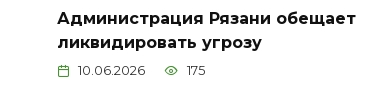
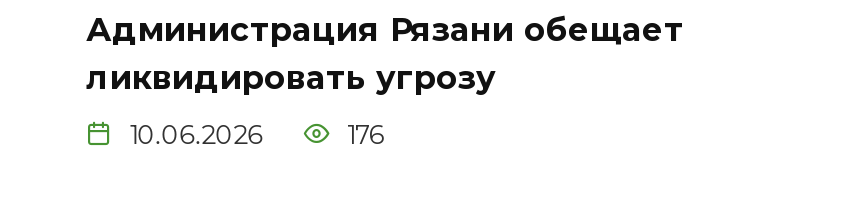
- 175
+ 176
